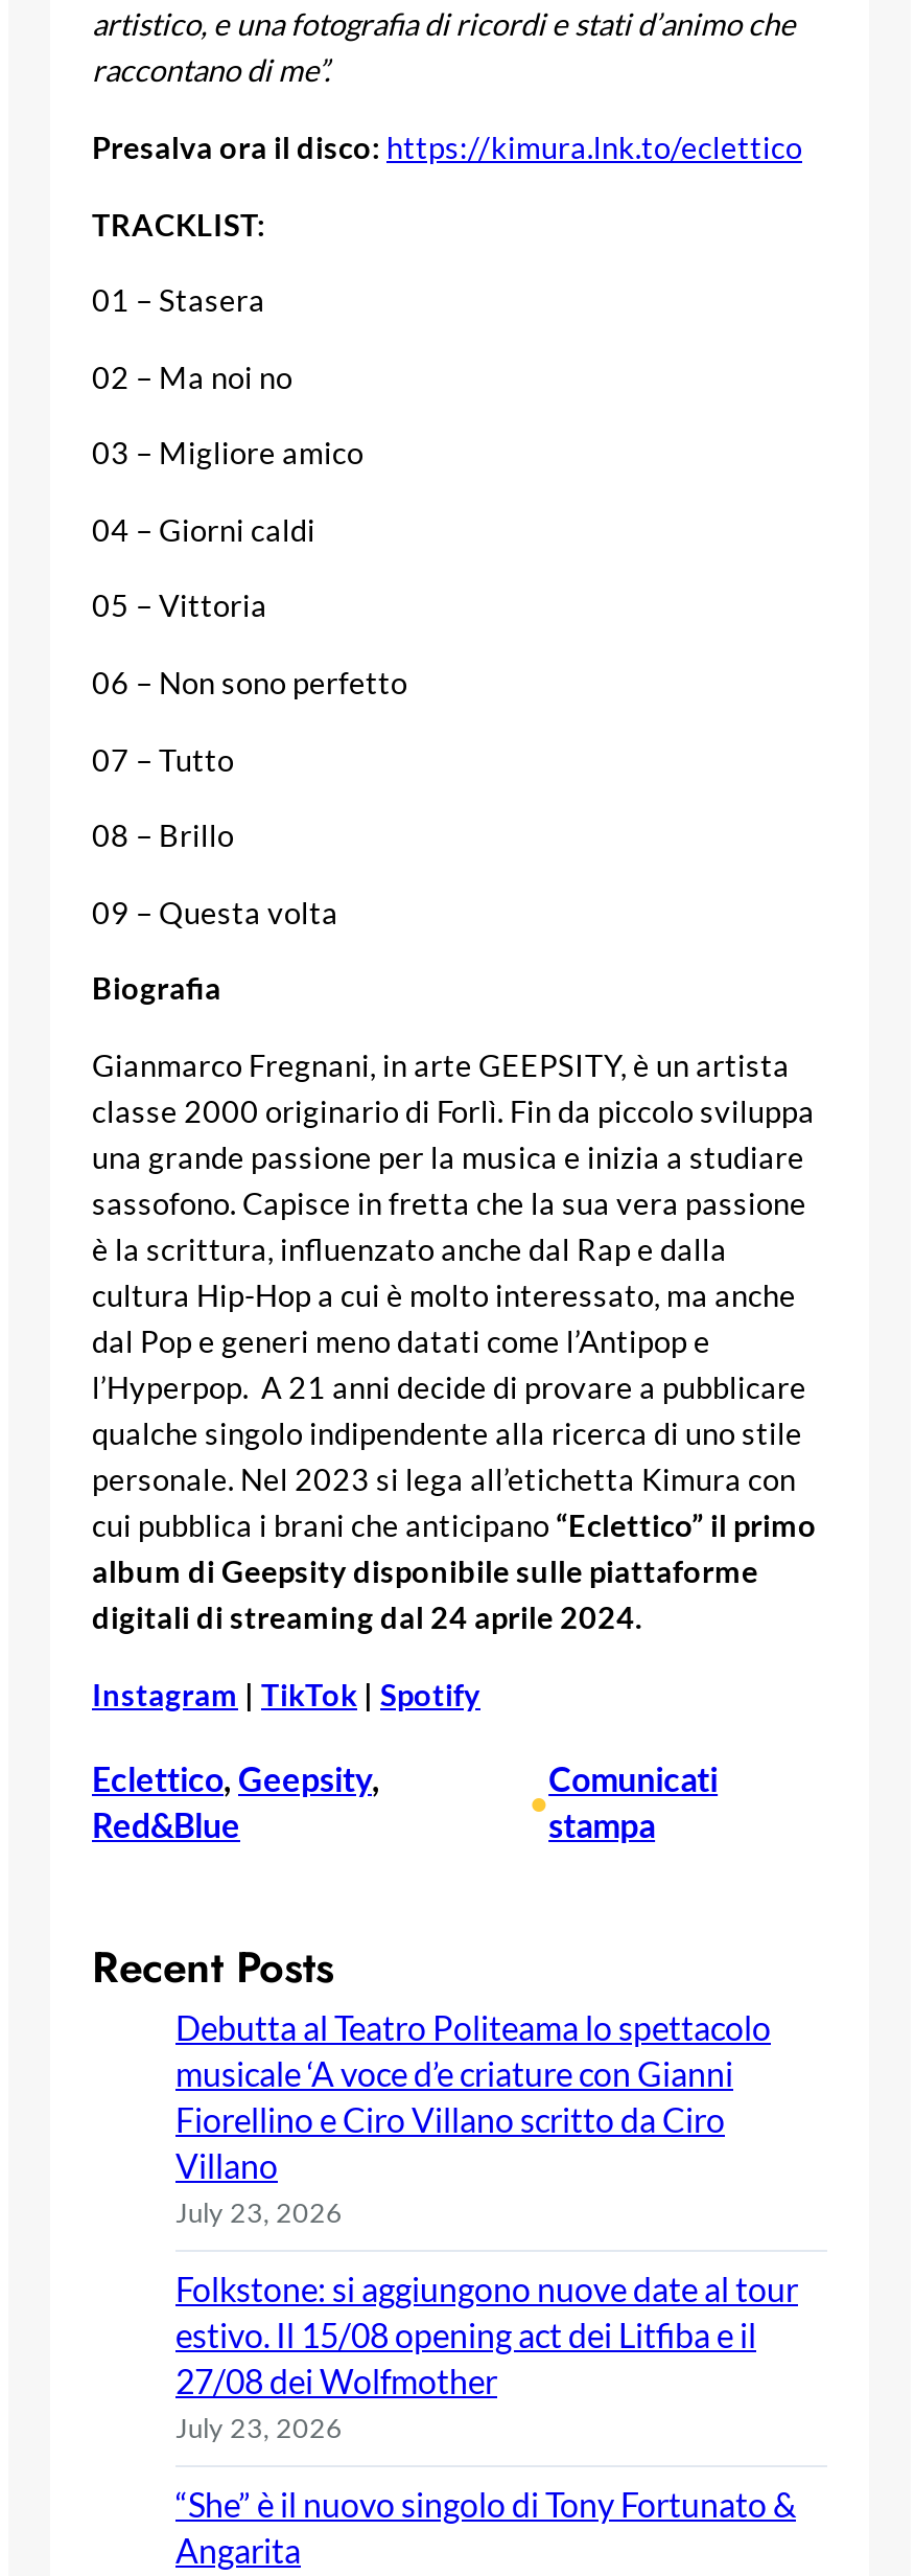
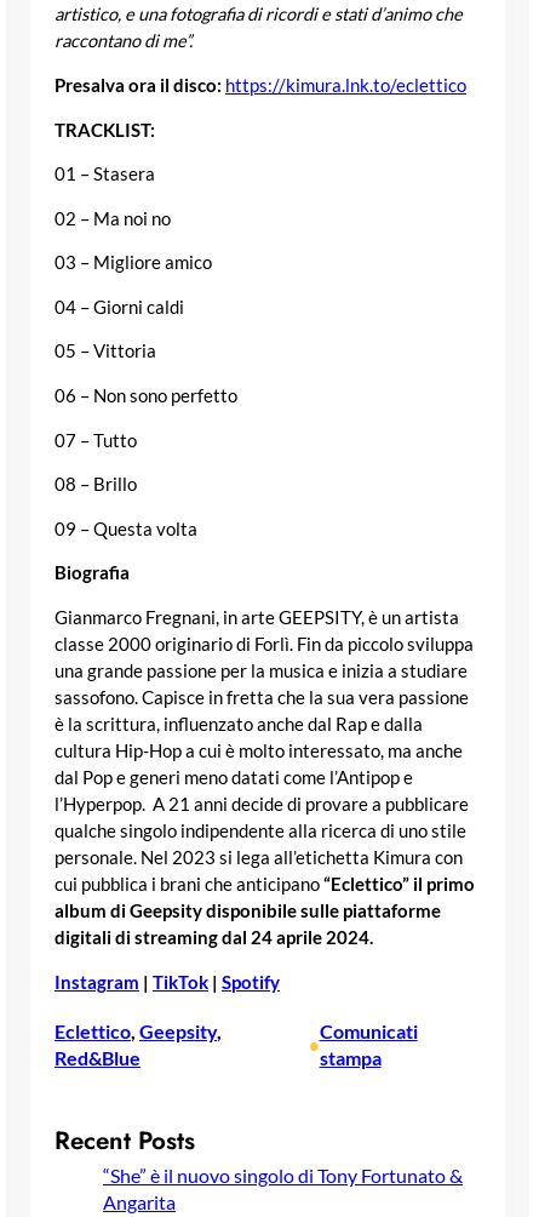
- Debutta al Teatro Politeama lo spettacolo
- musicale ‘A voce d’e criature con Gianni
- Fiorellino e Ciro Villano scritto da Ciro
- Villano
- July 23, 2026
- Folkstone: si aggiungono nuove date al tour
- estivo. Il 15/08 opening act dei Litfiba e il
- 27/08 dei Wolfmother
- July 23, 2026
